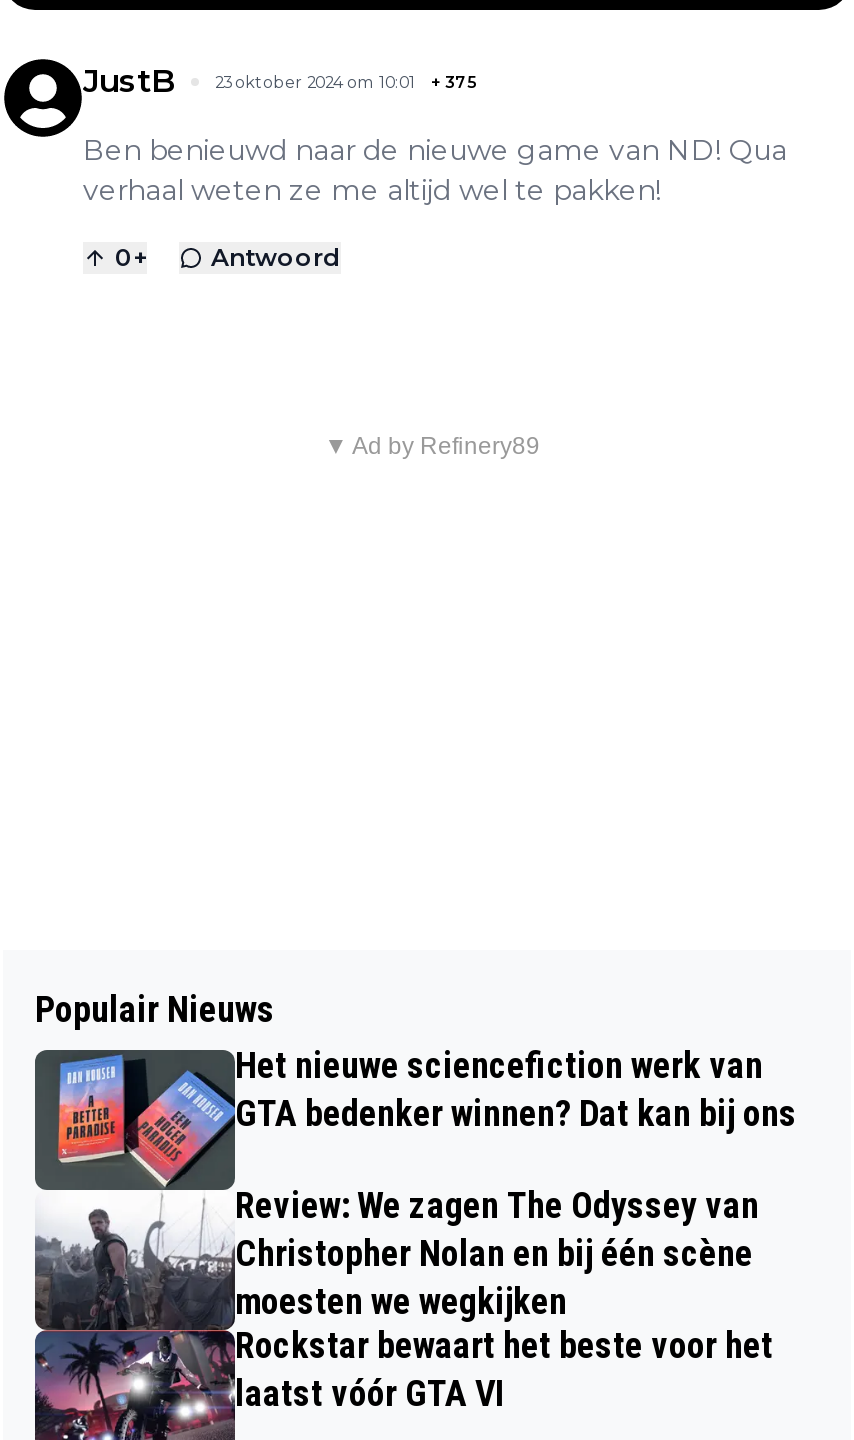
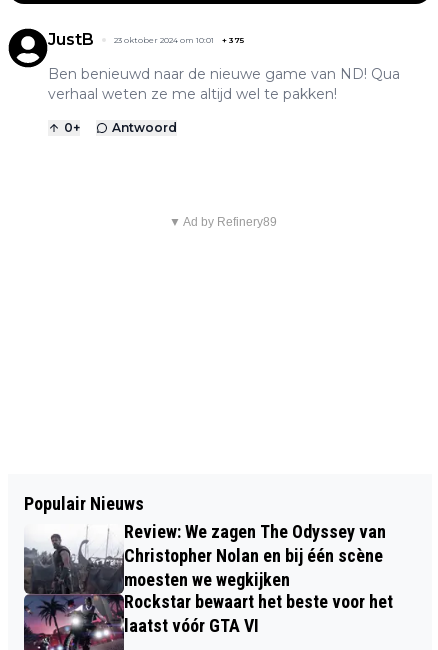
- [image]
- Het nieuwe sciencefiction werk van
- GTA bedenker winnen? Dat kan bij ons
